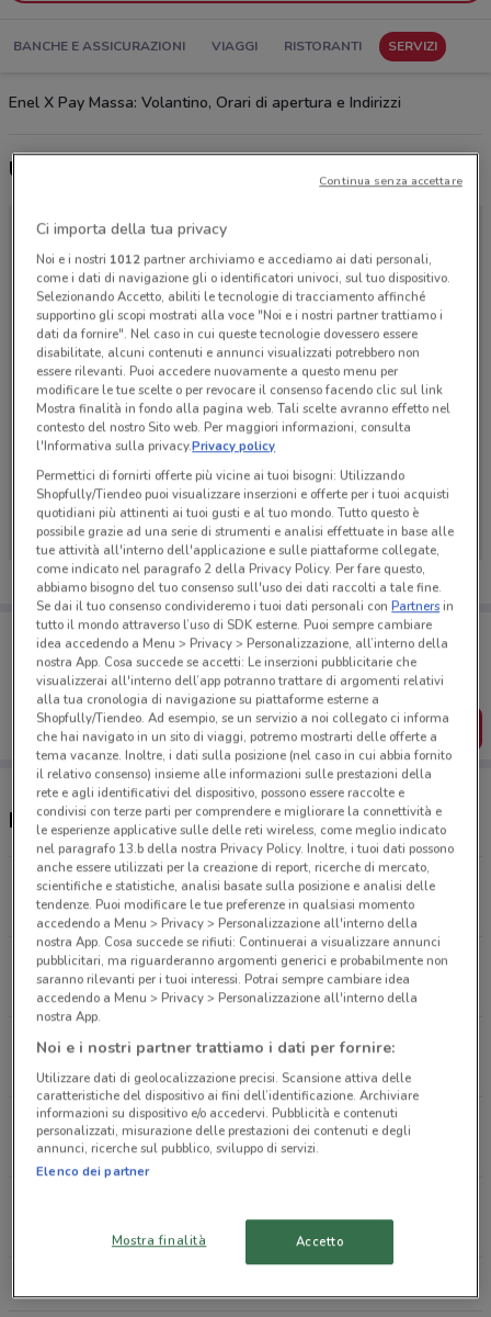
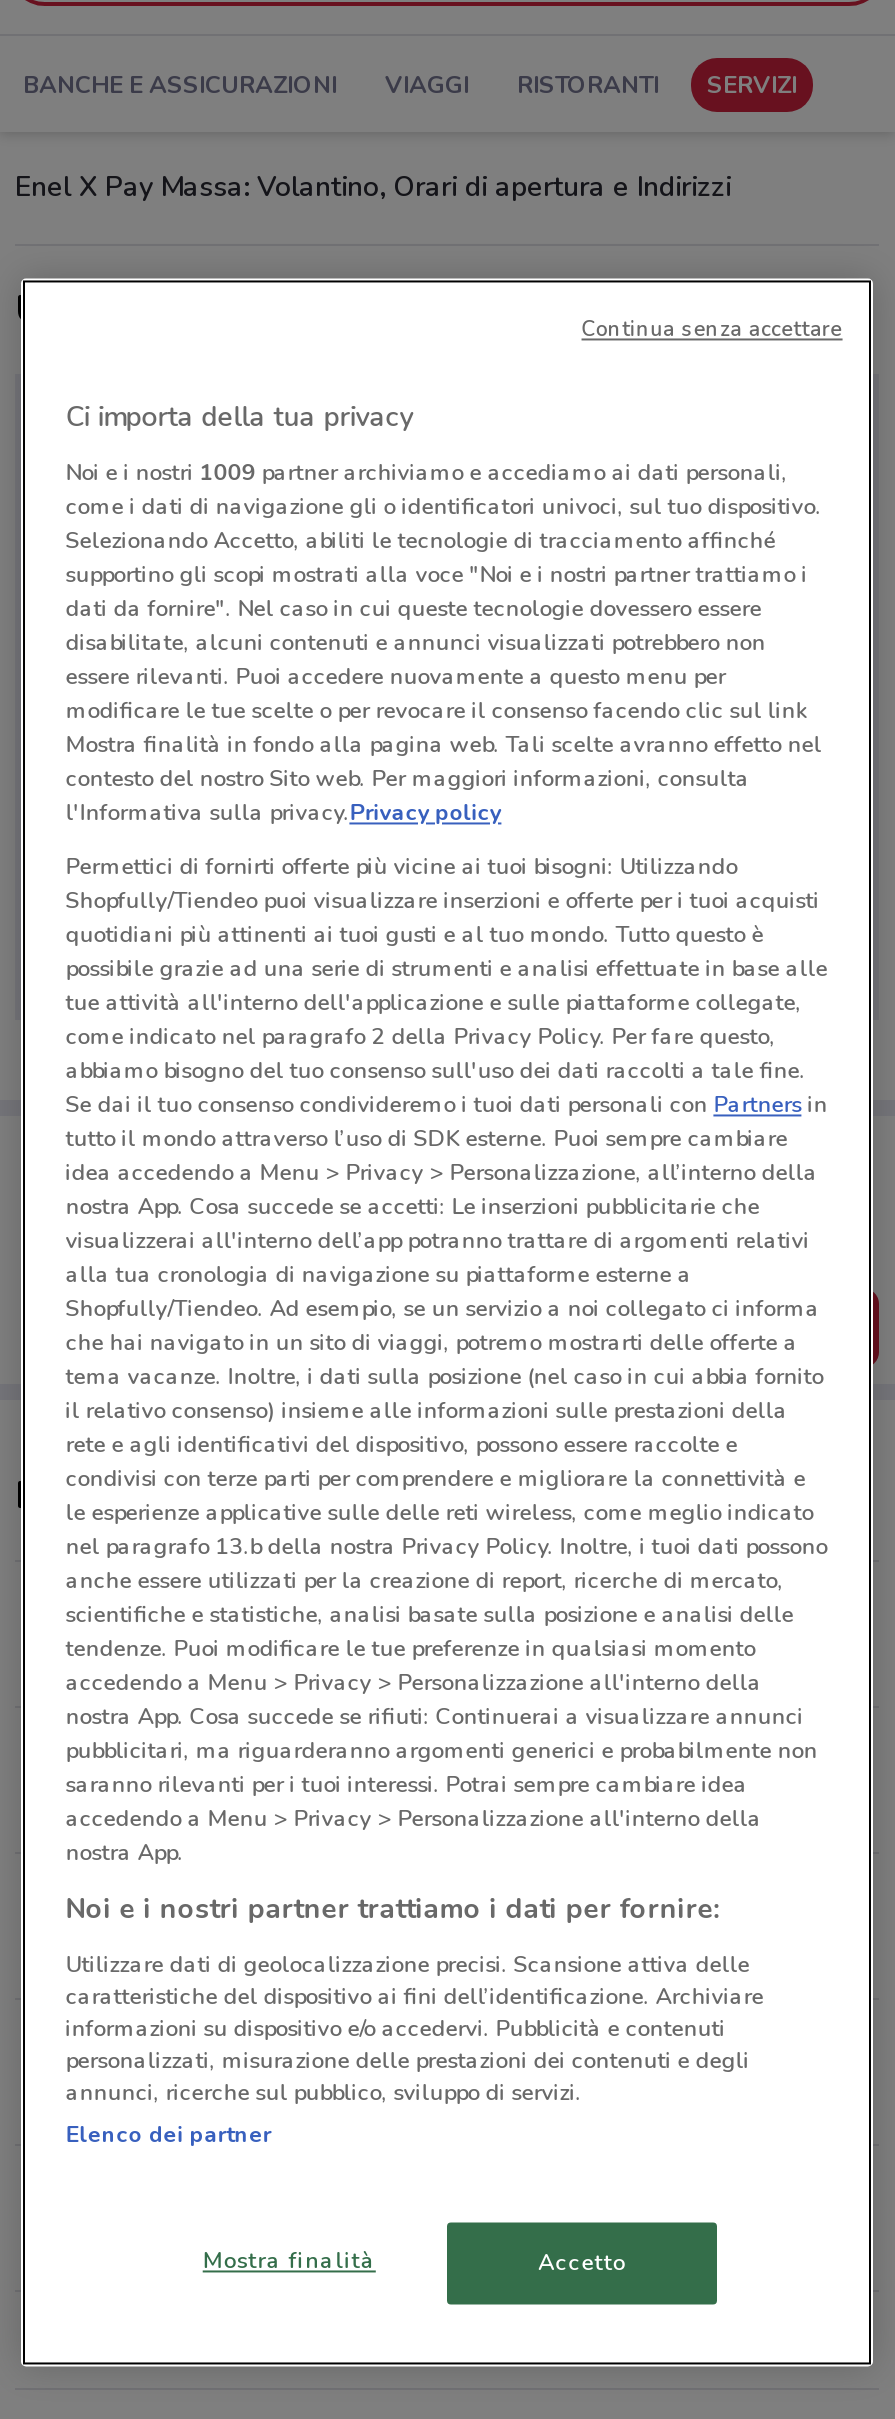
- Noi e i nostri 1012 partner archiviamo e accediamo ai dati personali,
+ Noi e i nostri 1009 partner archiviamo e accediamo ai dati personali,
